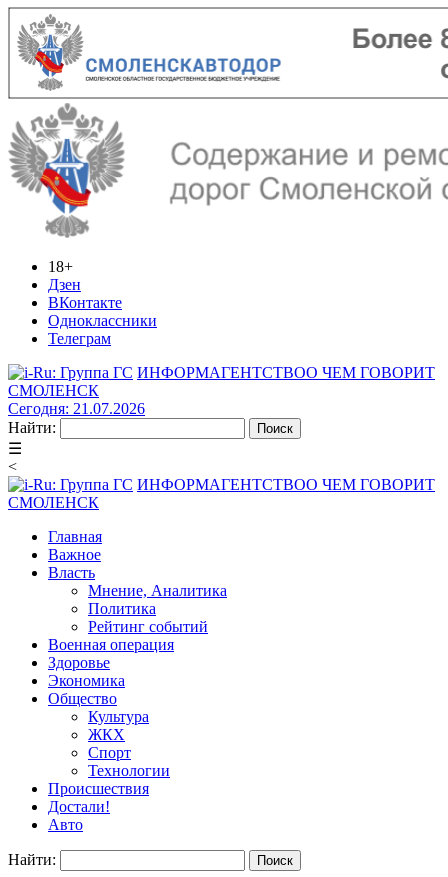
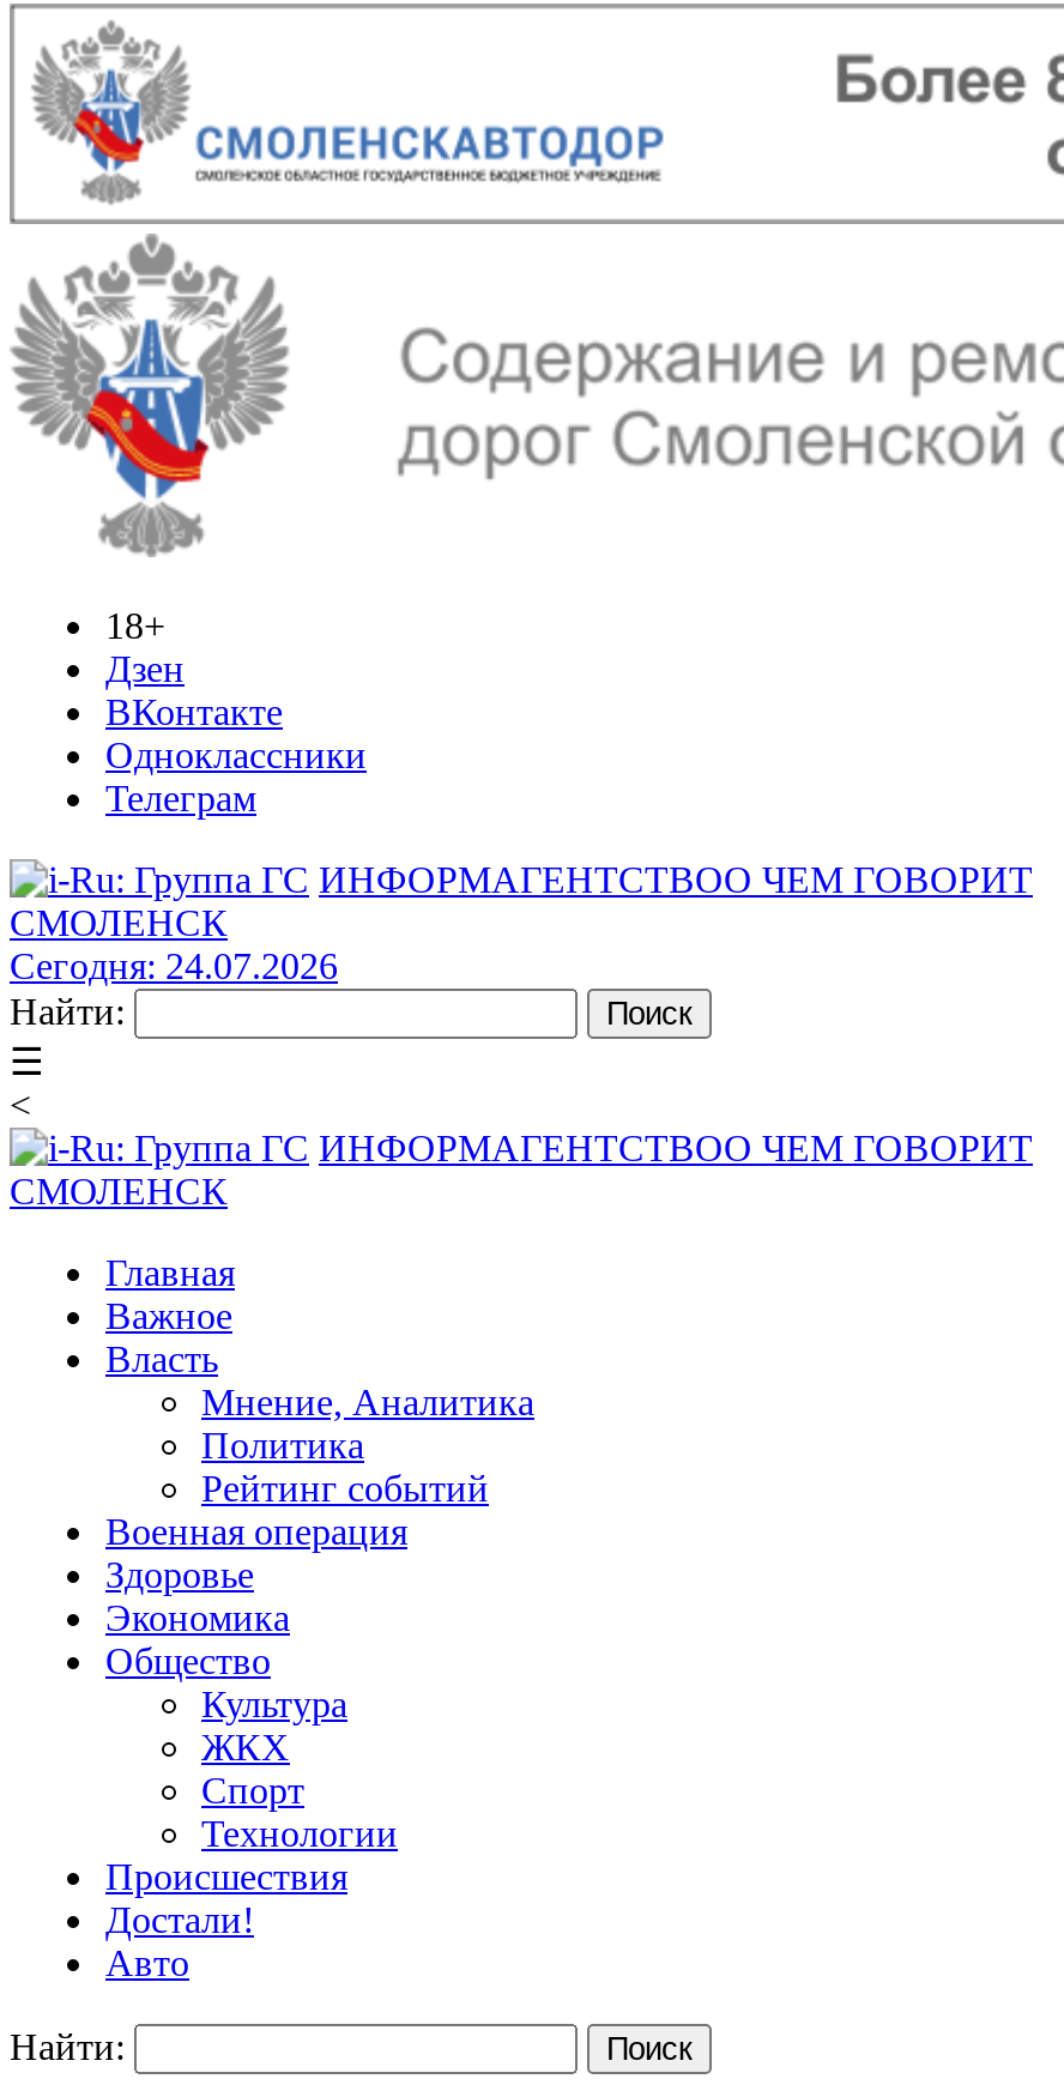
- Сегодня: 21.07.2026
+ Сегодня: 24.07.2026
